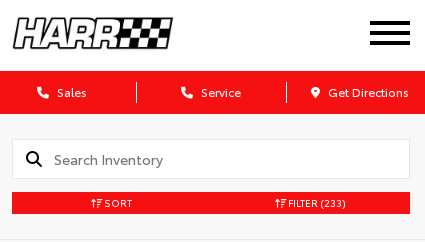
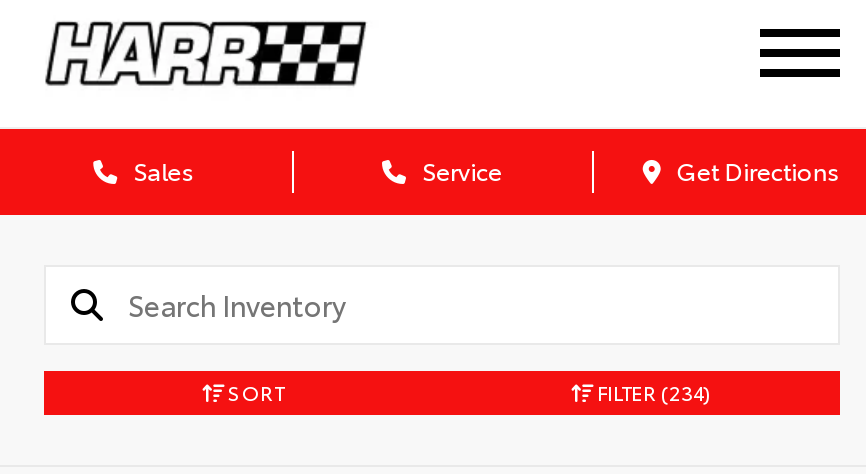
- FILTER (233)
+ FILTER (234)
